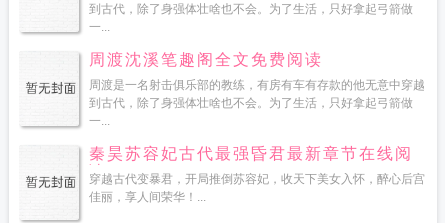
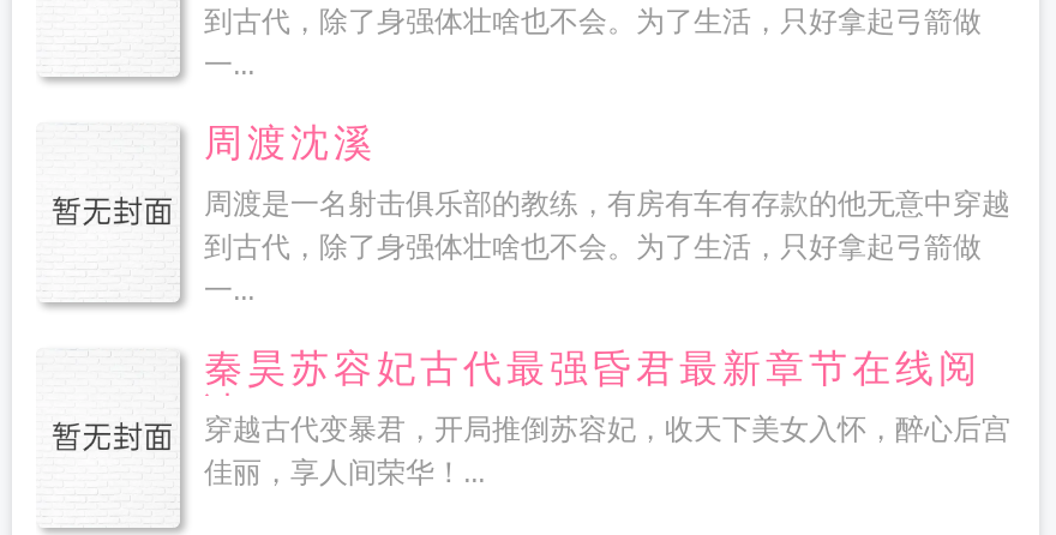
- 周渡沈溪笔趣阁全文免费阅读
+ 周渡沈溪
